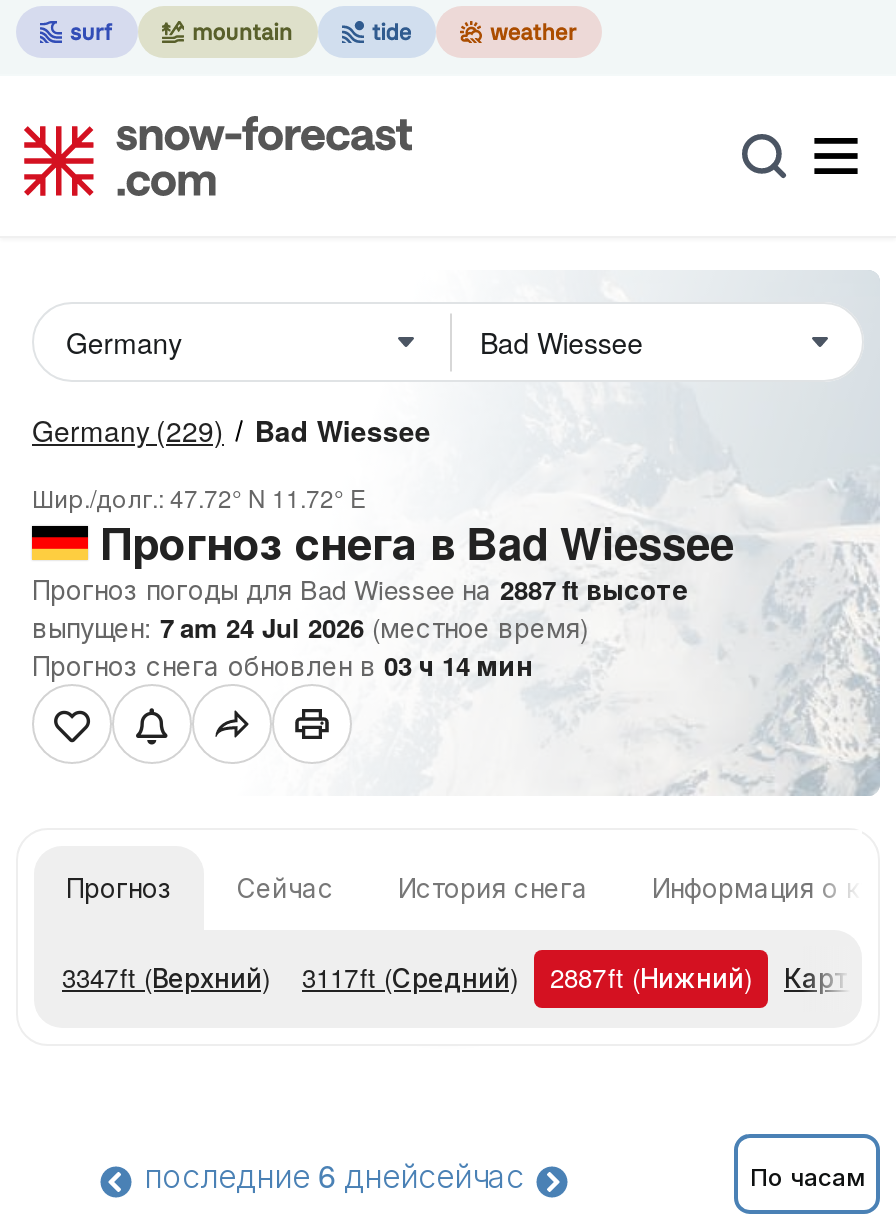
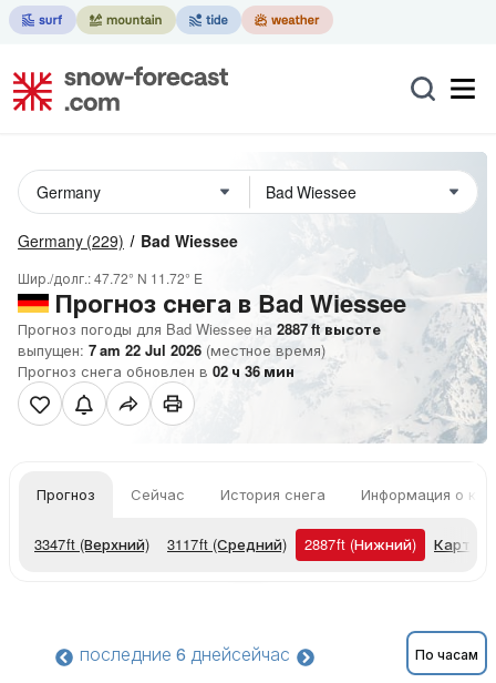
- выпущен: 7 am 24 Jul 2026 (местное время)
+ выпущен: 7 am 22 Jul 2026 (местное время)

- Прогноз снега обновлен в 03 ч 14 мин
+ Прогноз снега обновлен в 02 ч 36 мин
